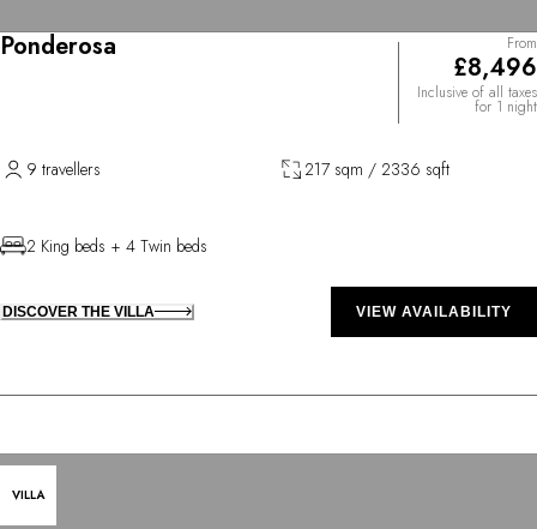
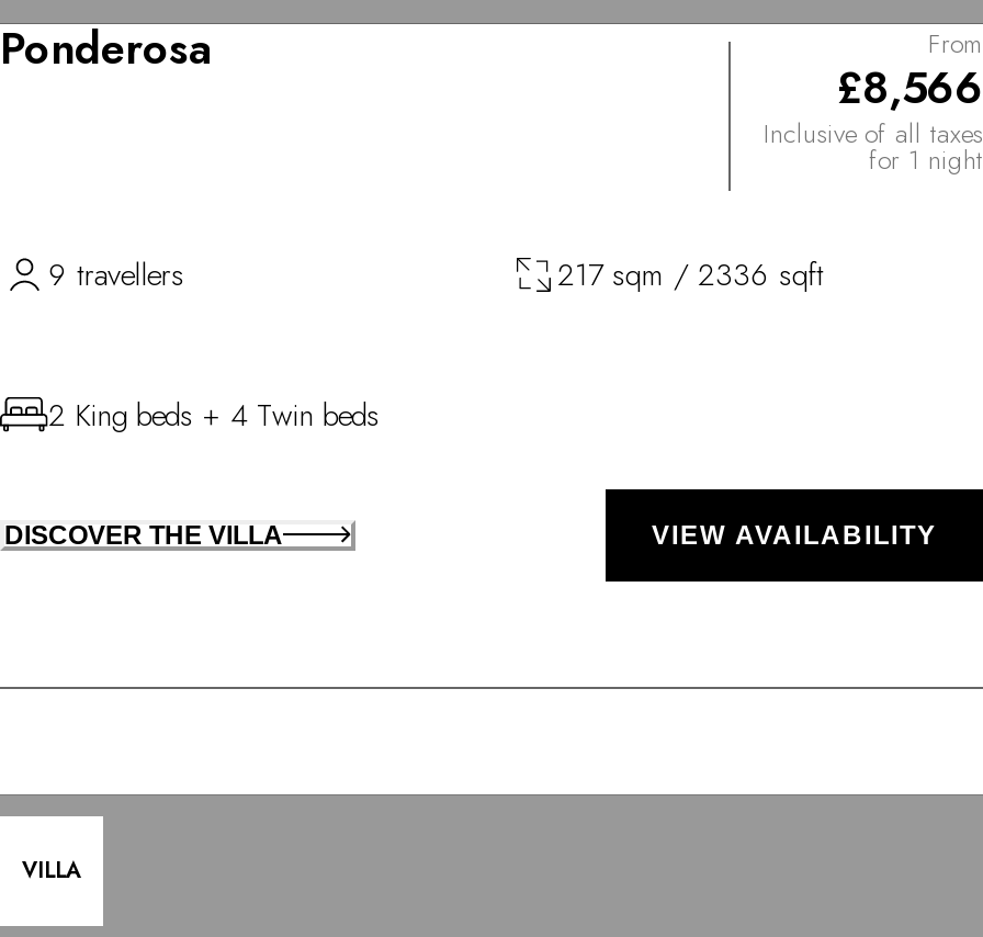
- £8,496
+ £8,566
